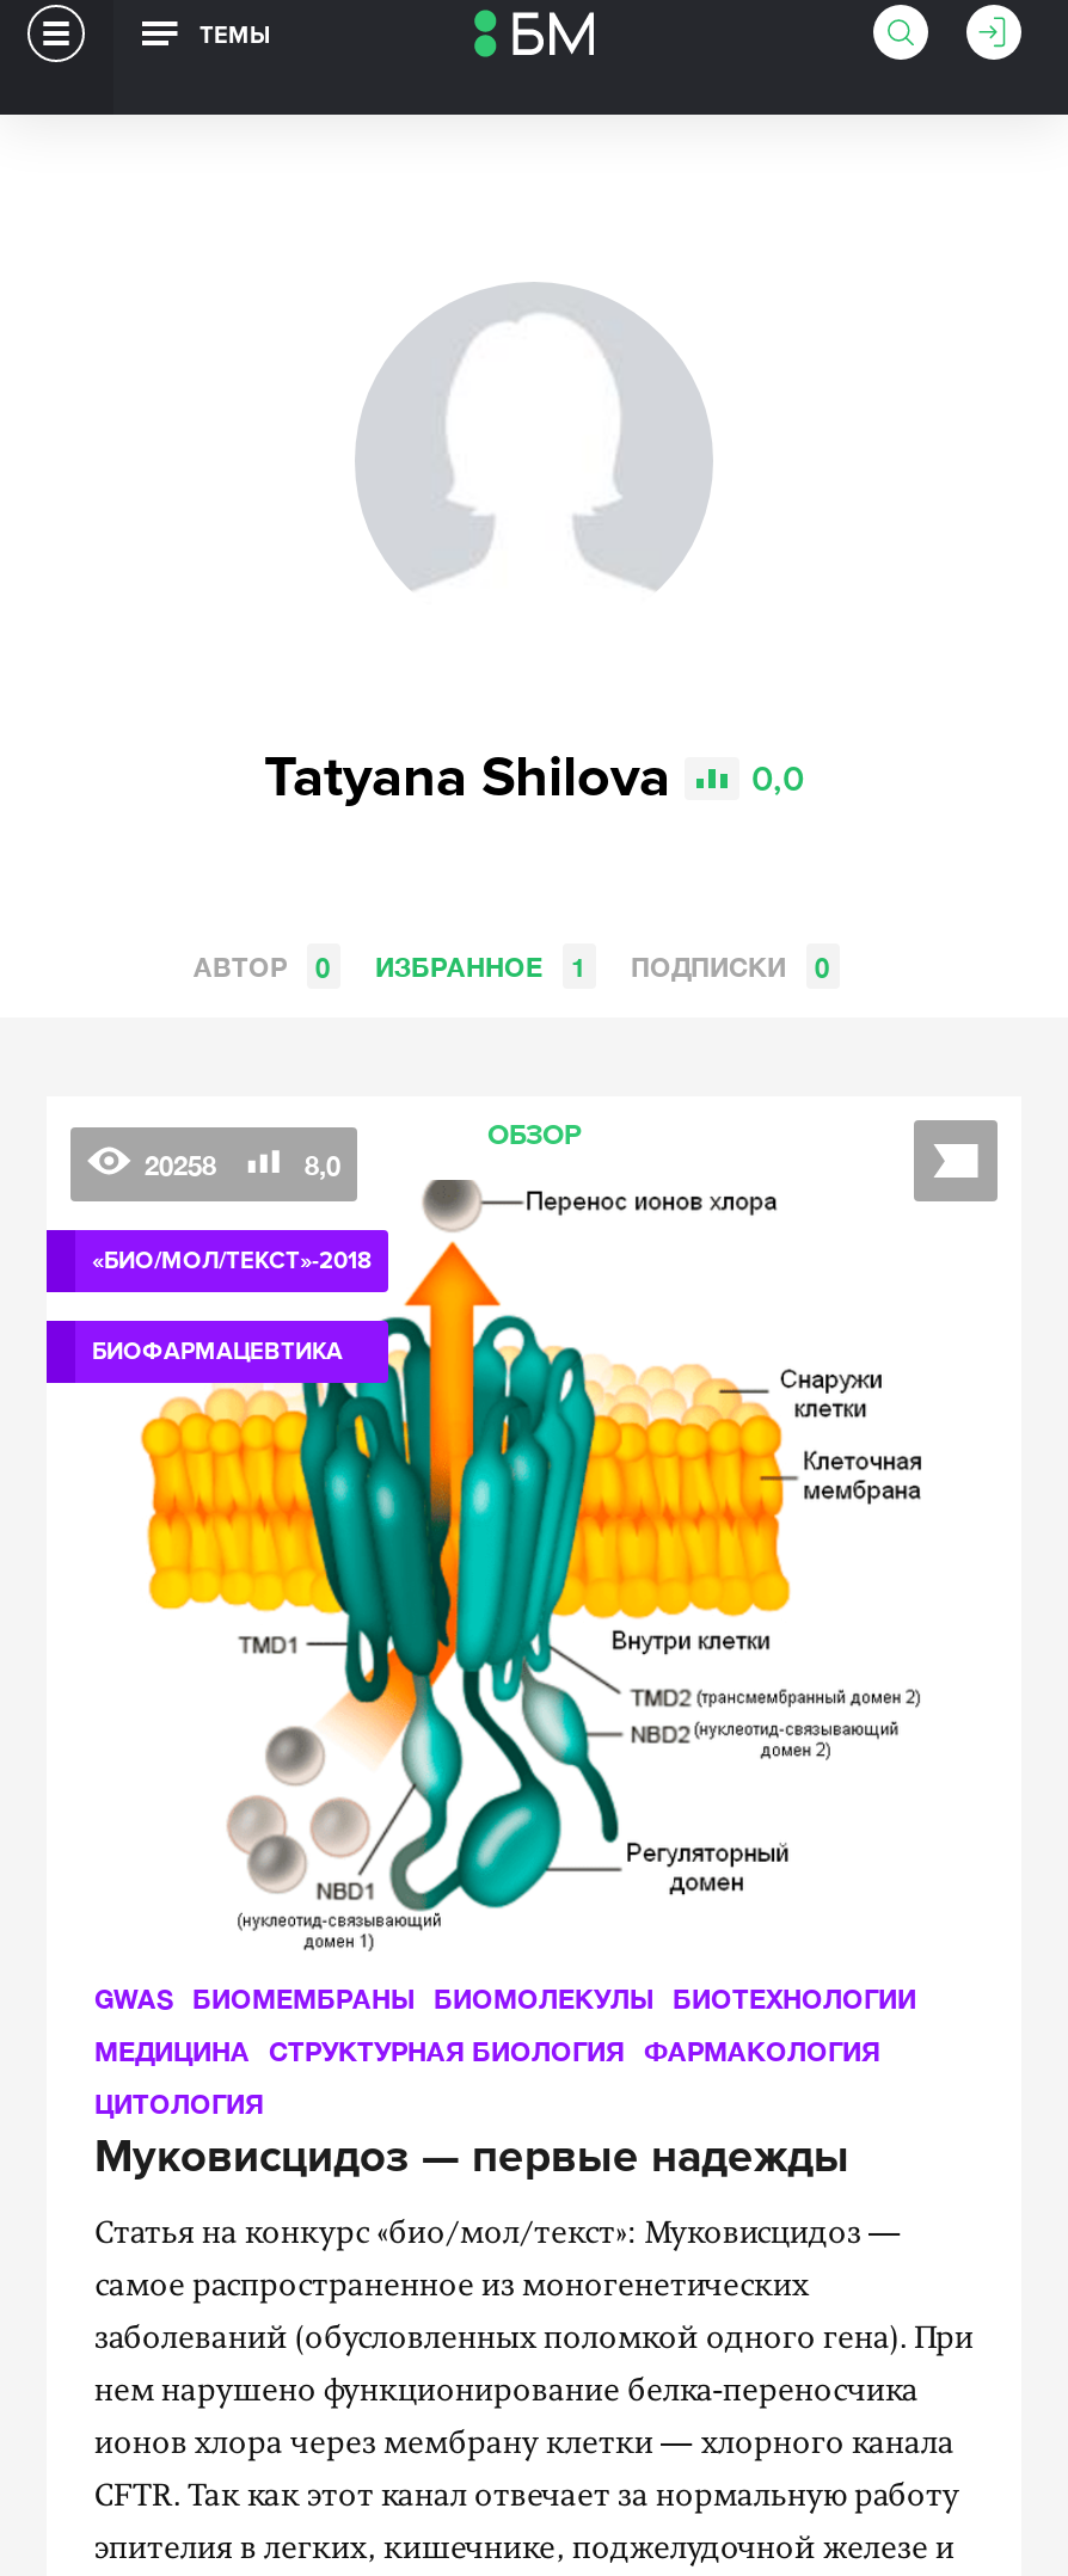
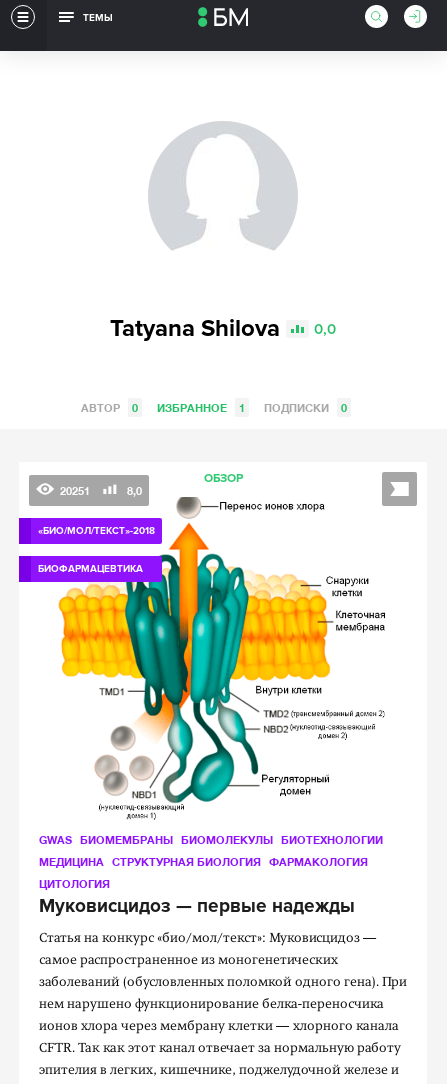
- 20258
+ 20251
